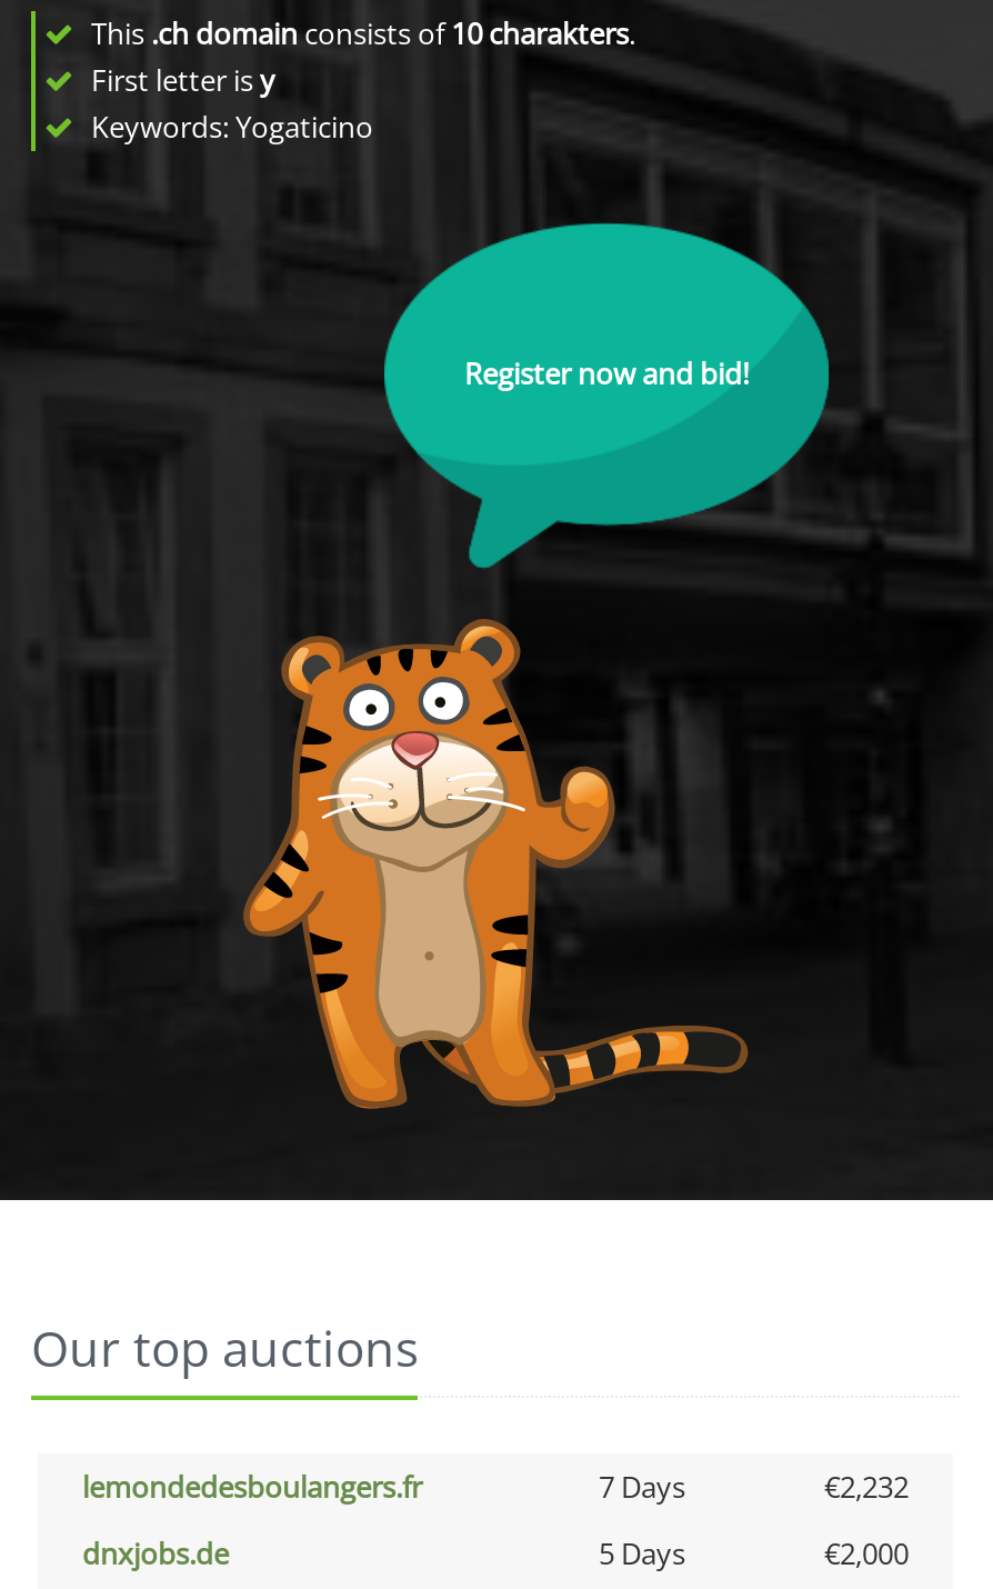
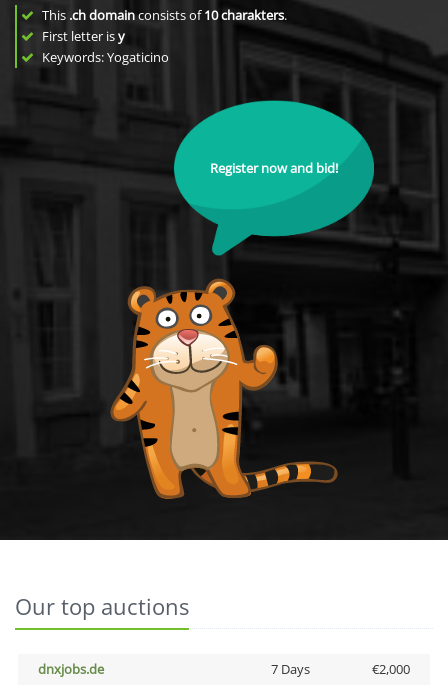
- lemondedesboulangers.fr
- 7 Days
- €2,232

- 5 Days
+ 7 Days
